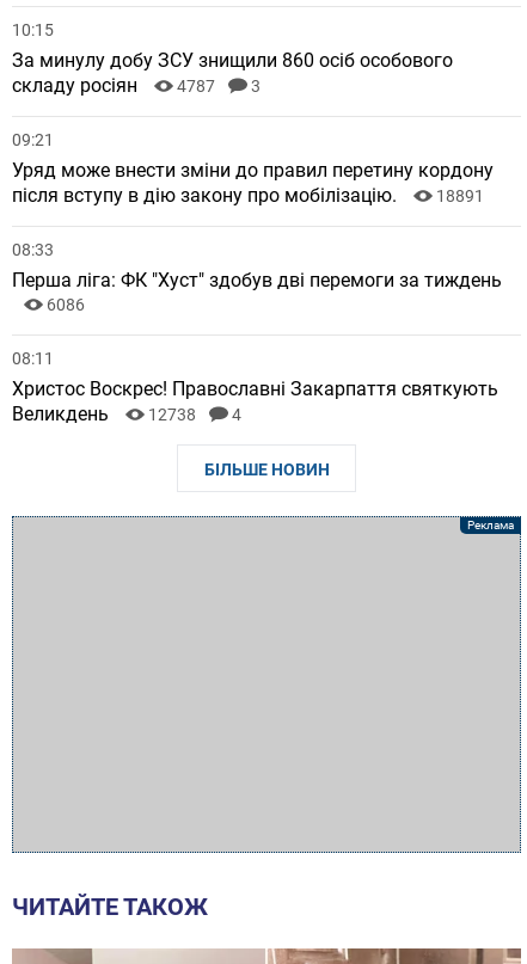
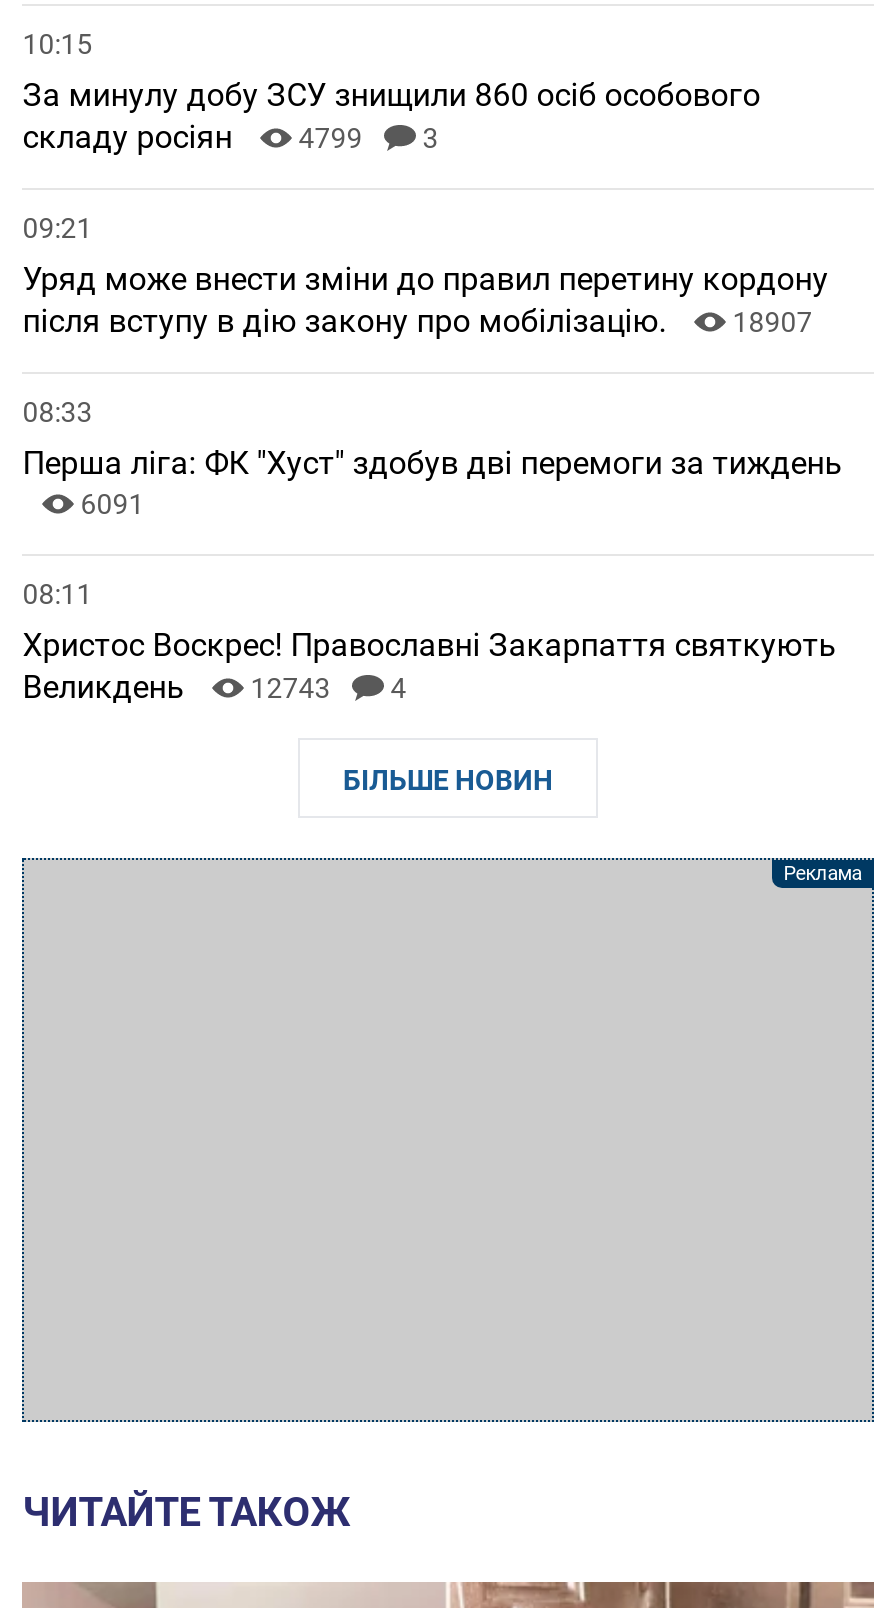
- складу росіян 4787 3
+ складу росіян 4799 3

- після вступу в дію закону про мобілізацію. 18891
+ після вступу в дію закону про мобілізацію. 18907

- 6086
+ 6091

- Великдень 12738 4
+ Великдень 12743 4
